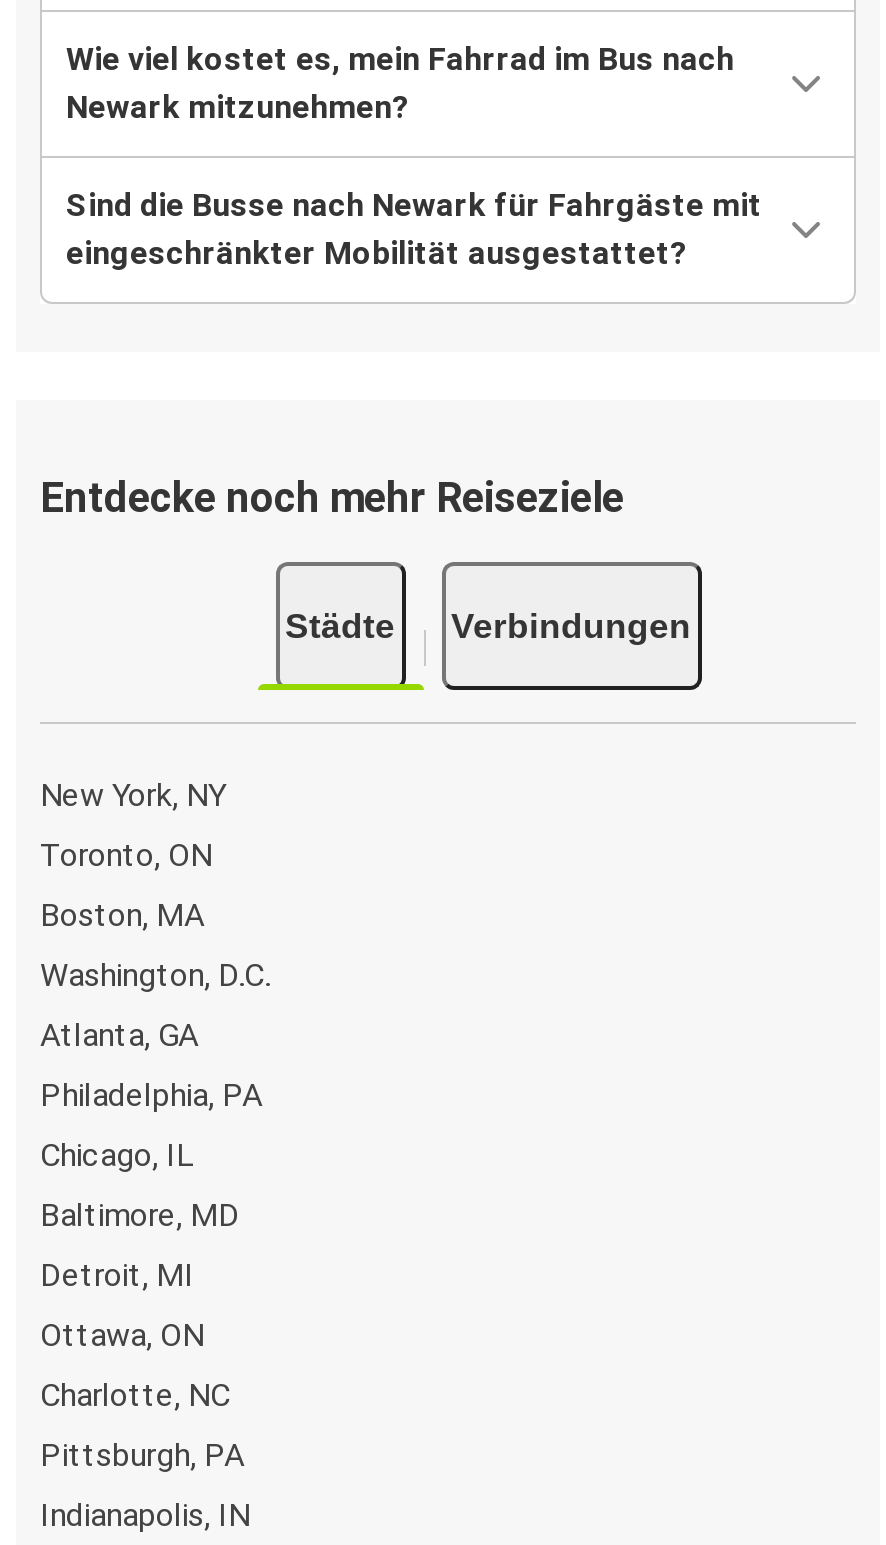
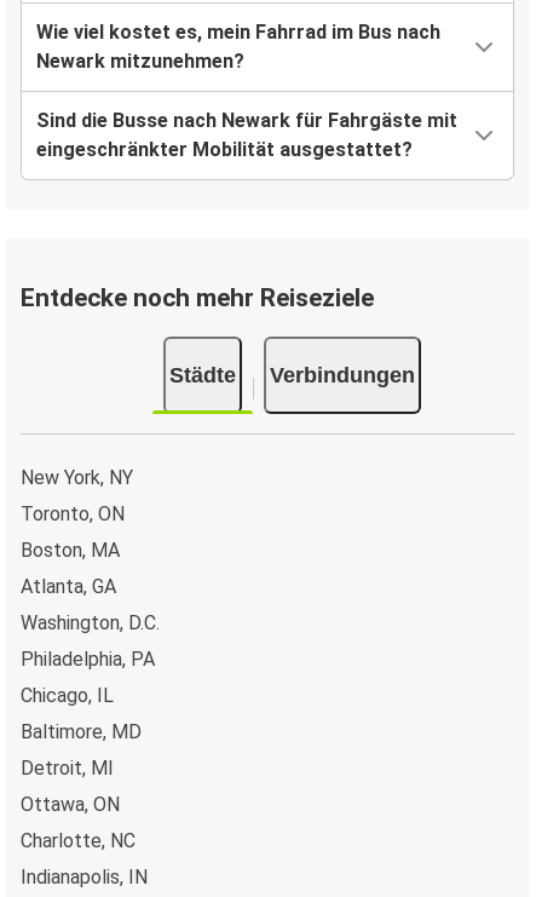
moved down: Washington, D.C.

- Pittsburgh, PA
